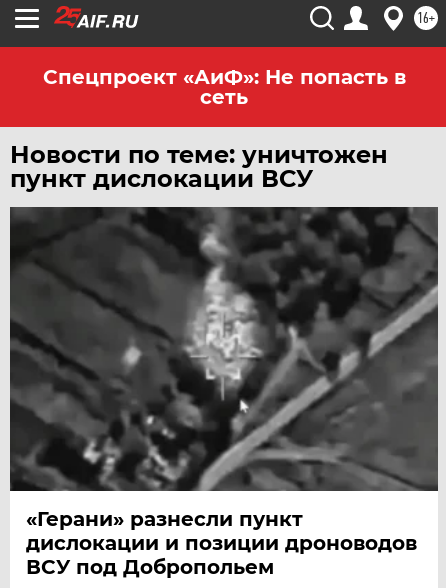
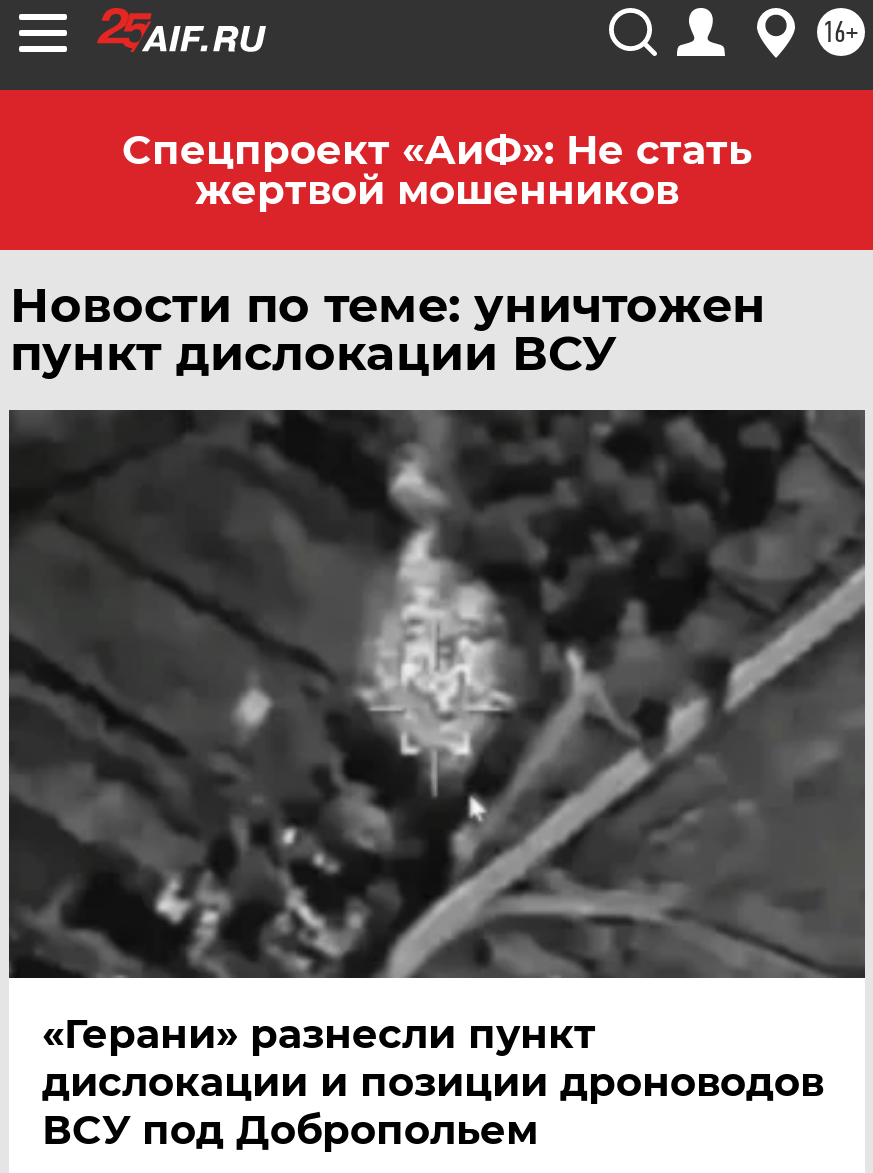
- Спецпроект «АиФ»: Не попасть в
- сеть
+ Спецпроект «АиФ»: Не стать
+ жертвой мошенников
